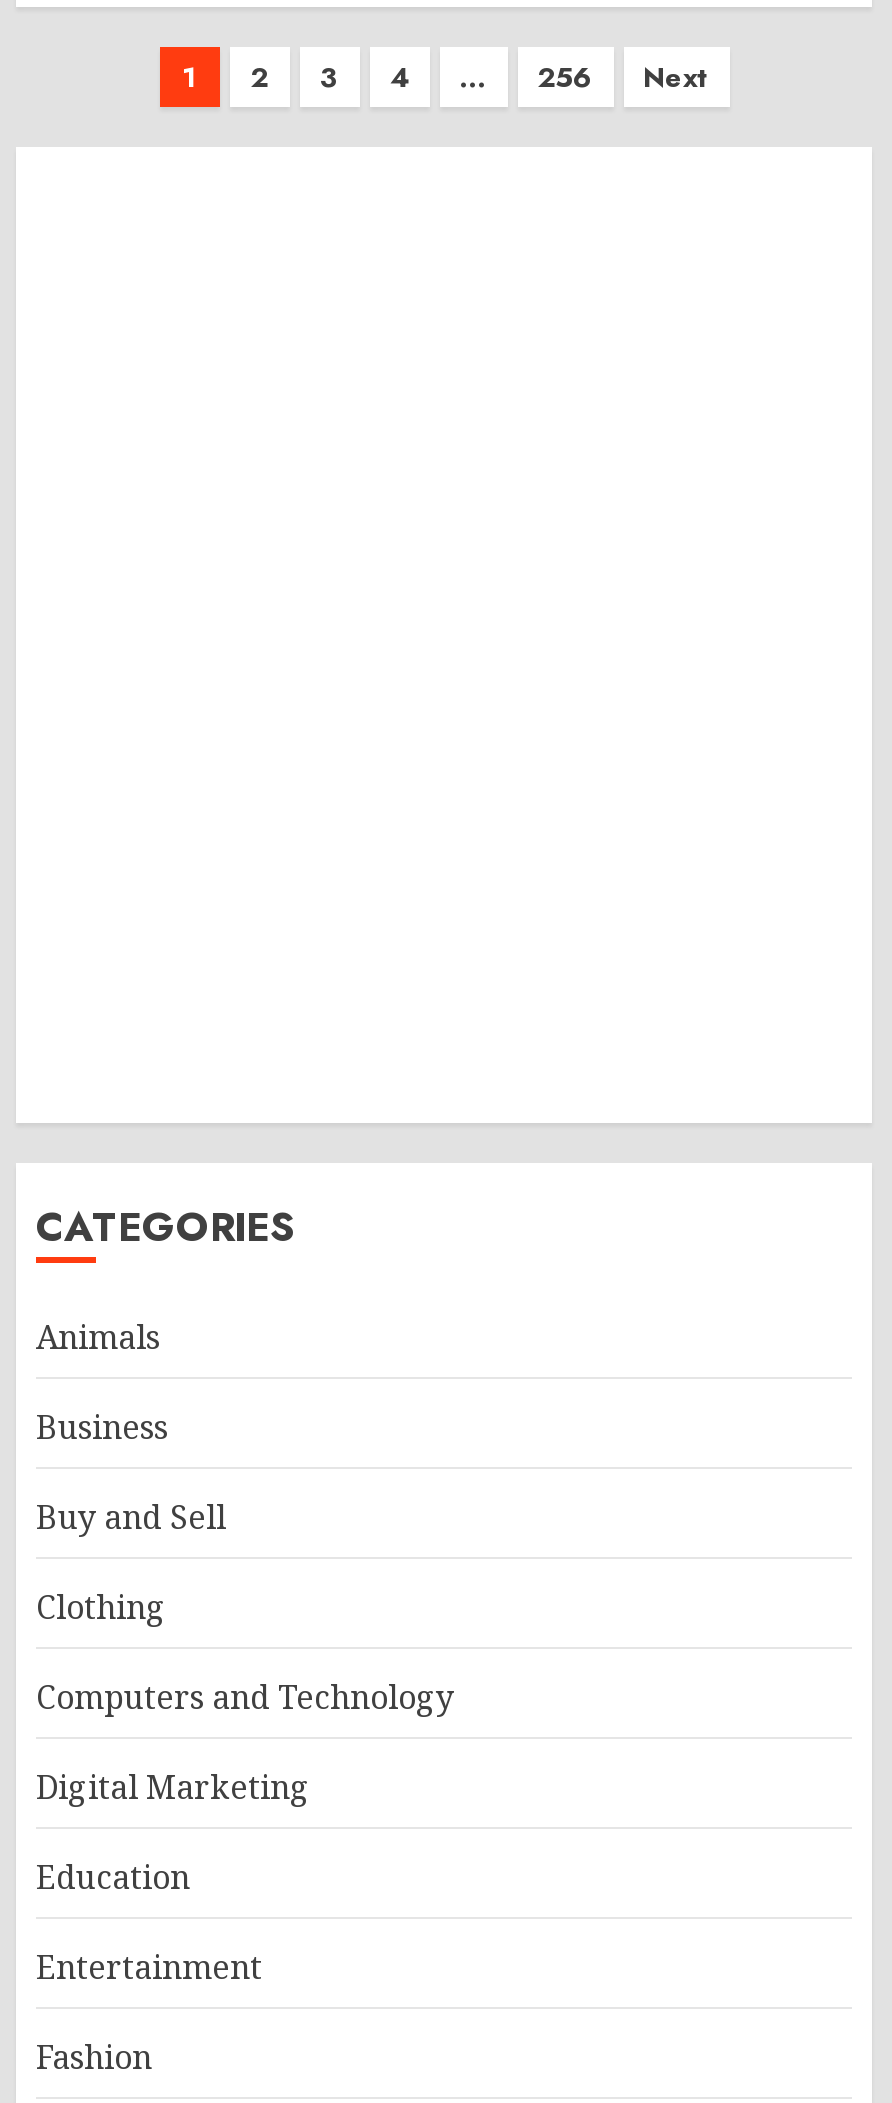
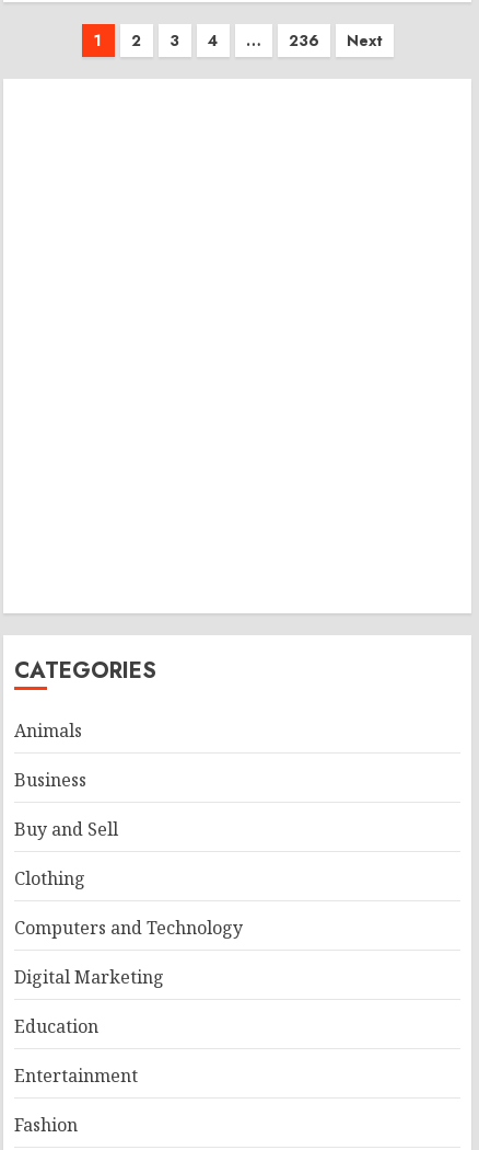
- 256
+ 236
